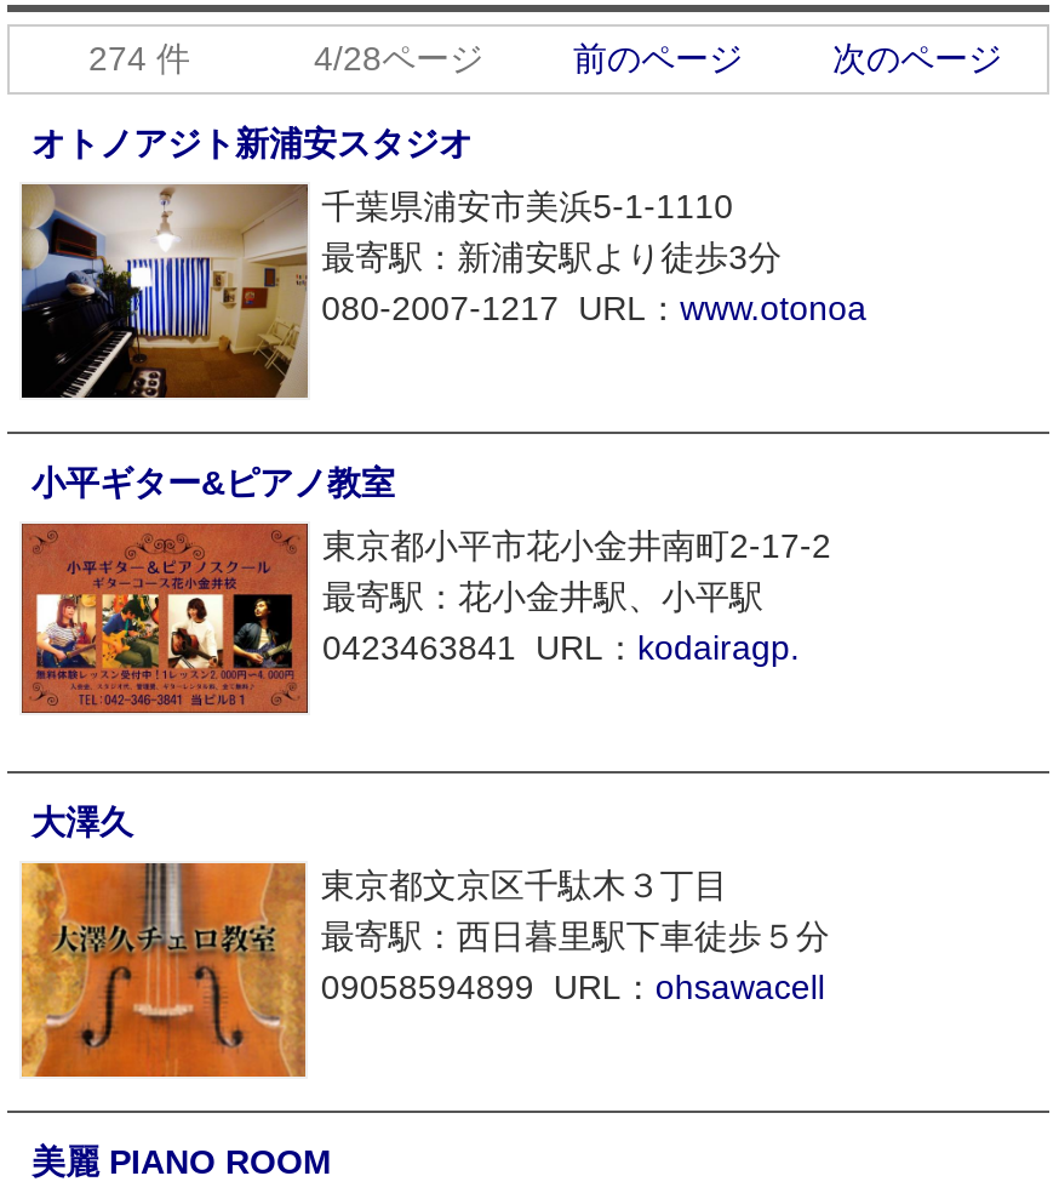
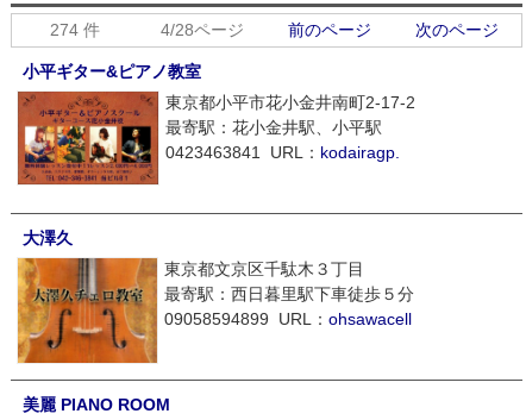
- [image]
- オトノアジト新浦安スタジオ
- 千葉県浦安市美浜5-1-1110
- 最寄駅：新浦安駅より徒歩3分
- 080-2007-1217 URL：www.otonoa
